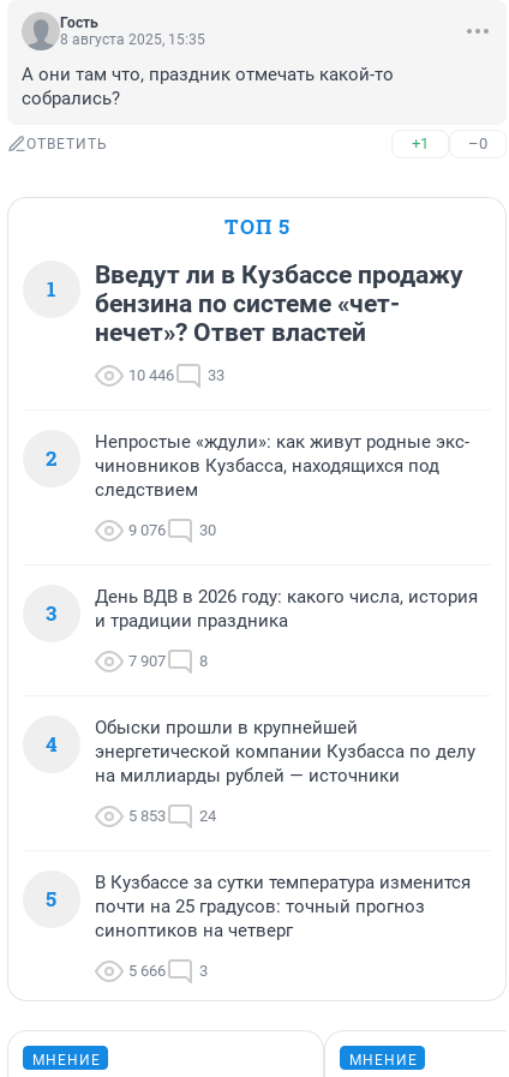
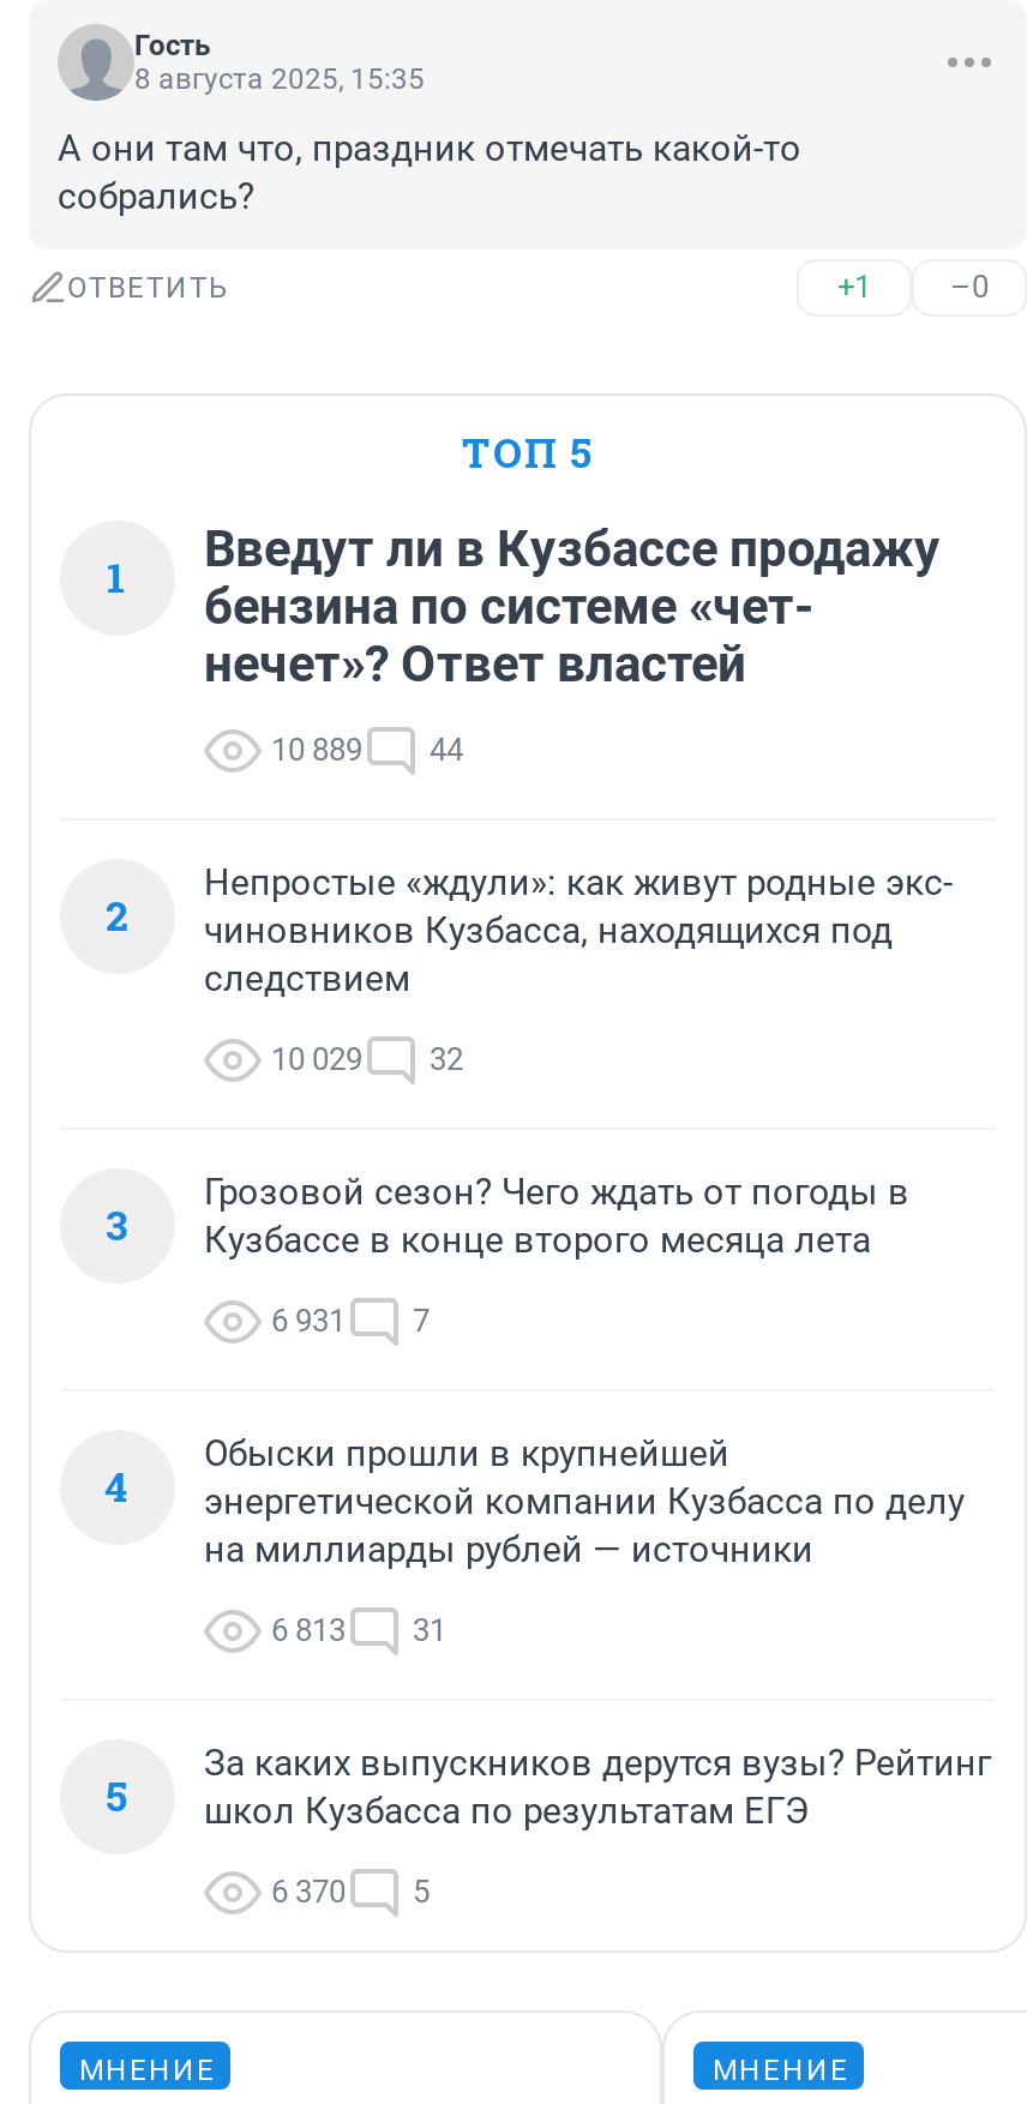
- 10 446
+ 10 889

- 33
+ 44

- 9 076
+ 10 029

- 30
+ 32

- День ВДВ в 2026 году: какого числа, история
- и традиции праздника
+ Грозовой сезон? Чего ждать от погоды в
+ Кузбассе в конце второго месяца лета

- 7 907
- 8
+ 6 931
+ 7

- 5 853
+ 6 813

- 24
+ 31

- В Кузбассе за сутки температура изменится
- почти на 25 градусов: точный прогноз
- синоптиков на четверг
+ За каких выпускников дерутся вузы? Рейтинг
+ школ Кузбасса по результатам ЕГЭ

- 5 666
- 3
+ 6 370
+ 5
